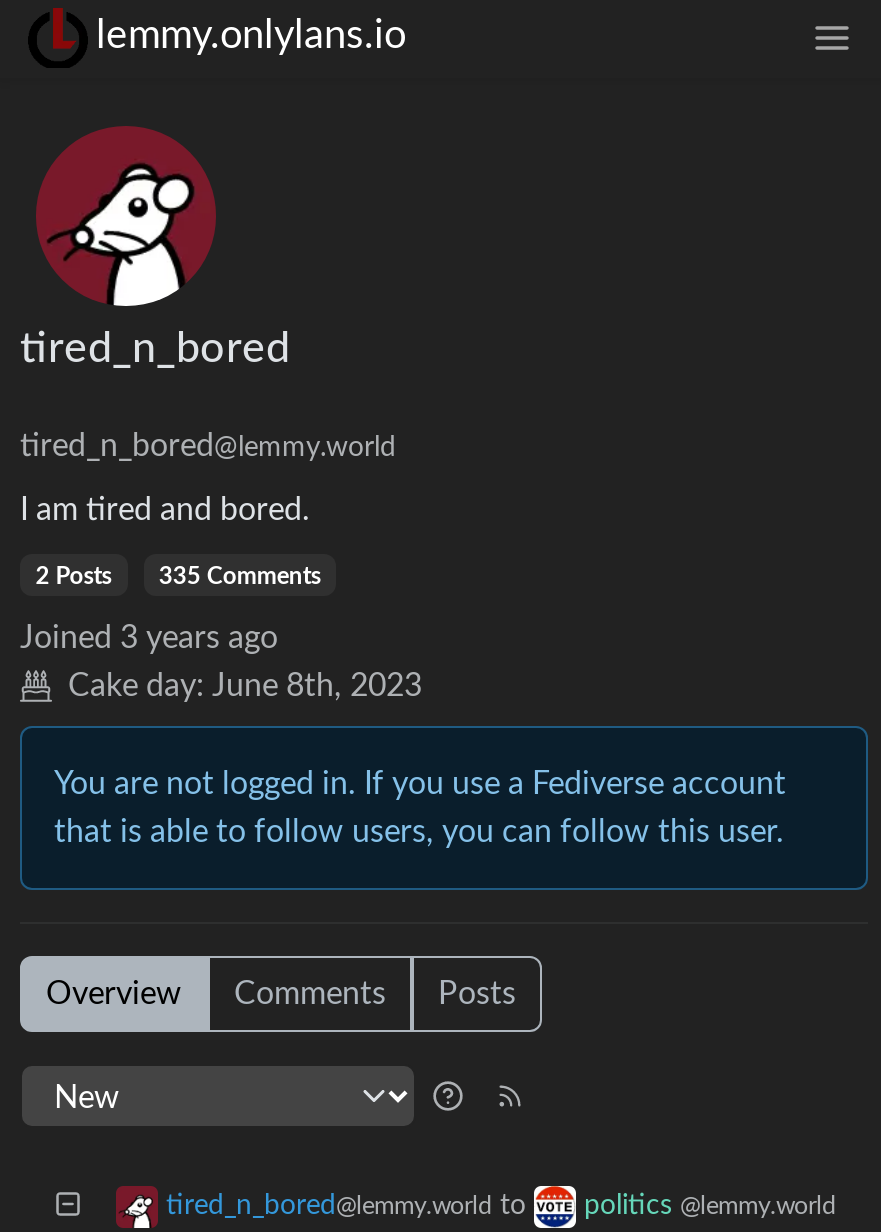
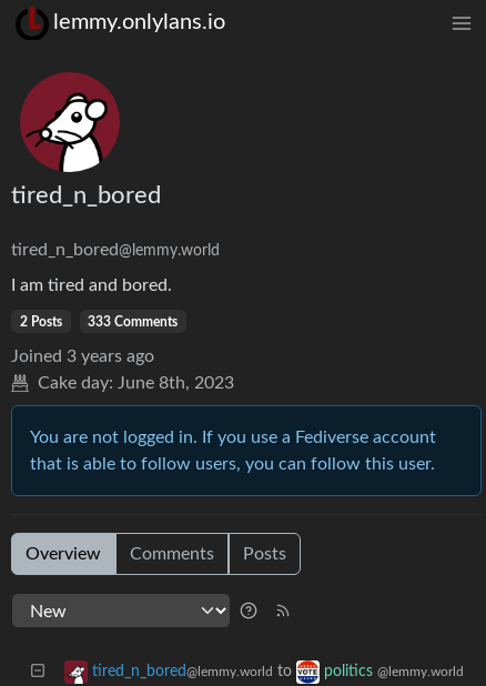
- 2 Posts 335 Comments
+ 2 Posts 333 Comments
